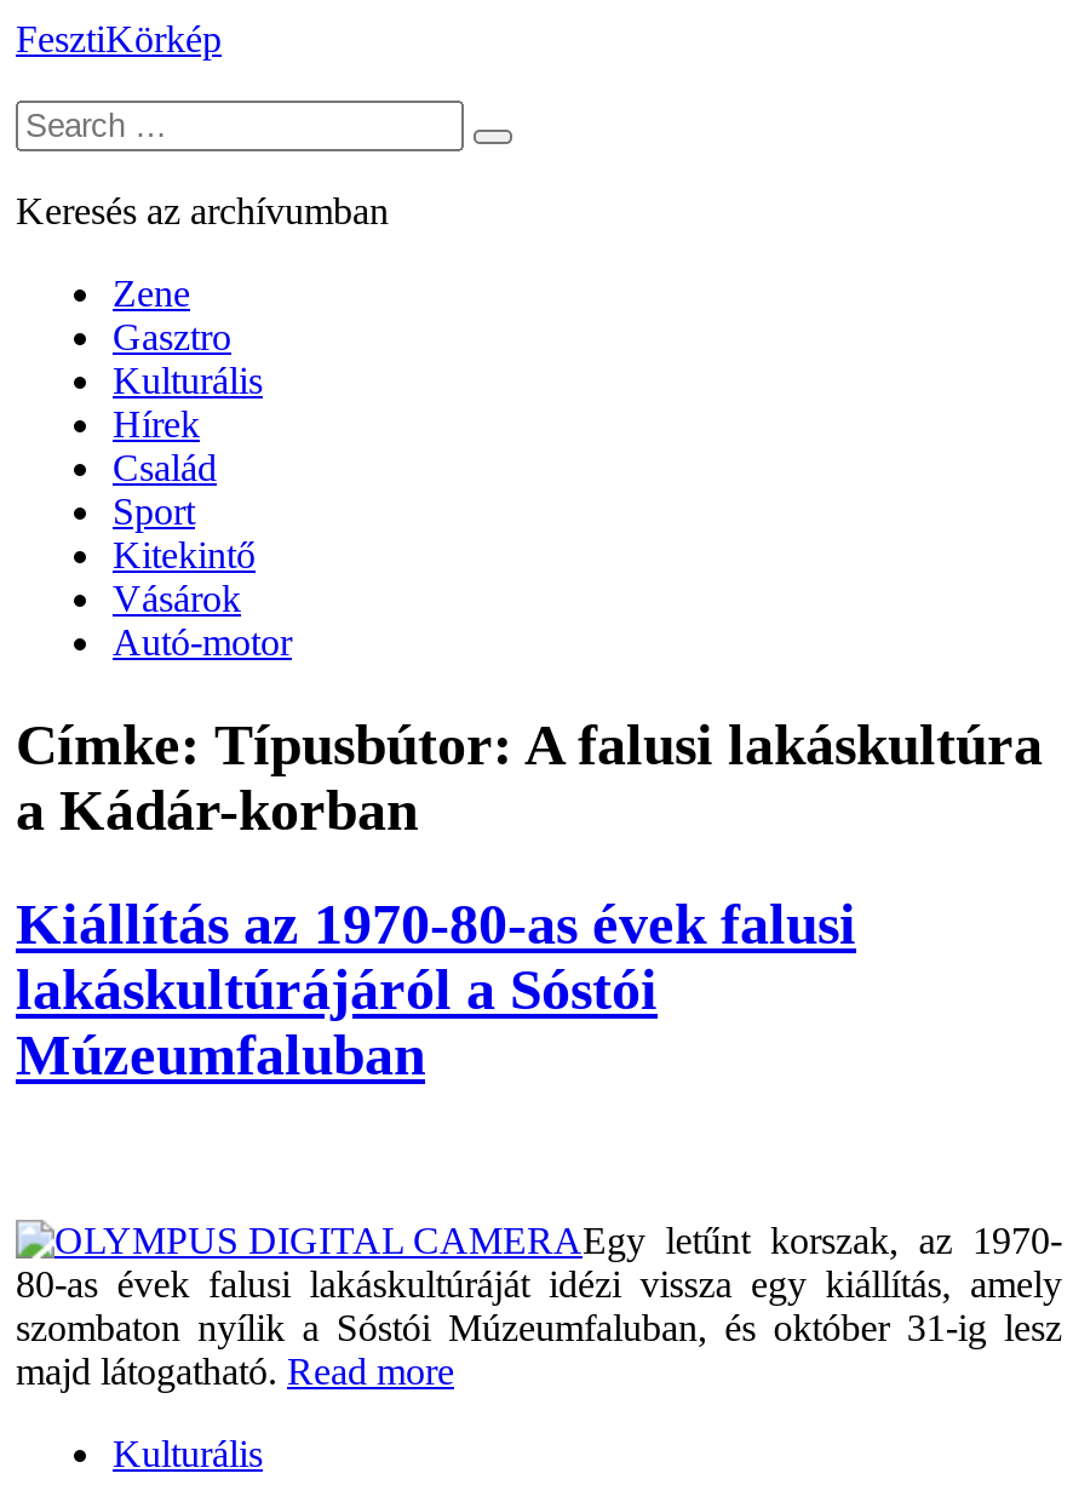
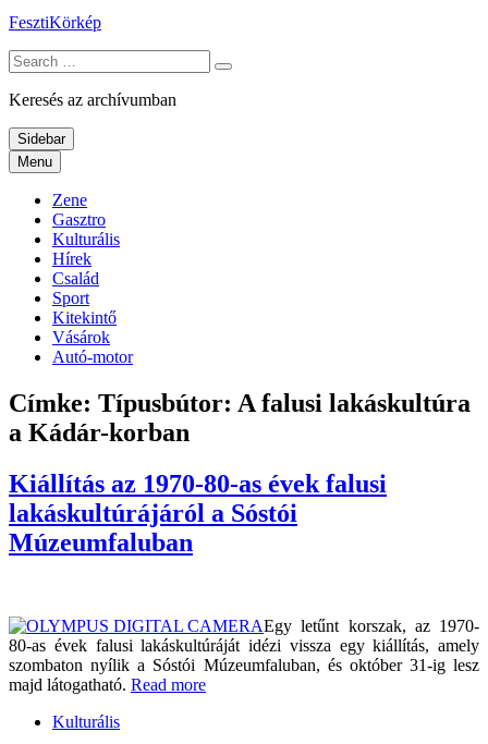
+ Sidebar
+ Menu
